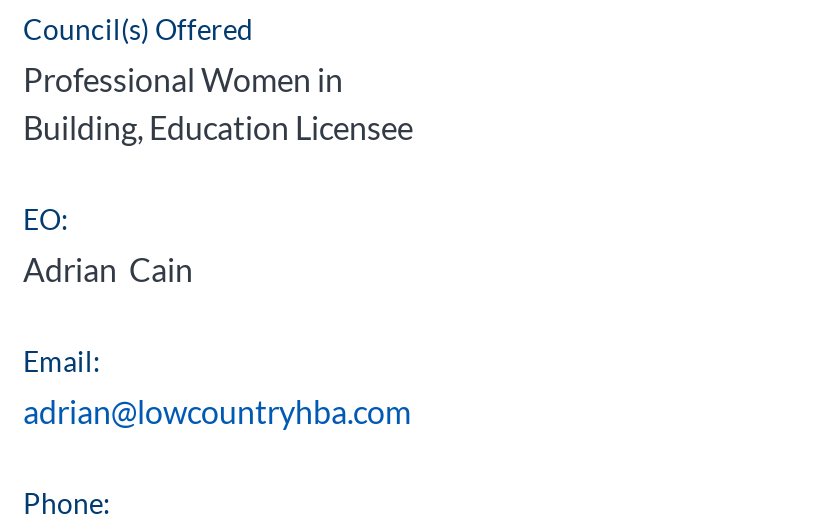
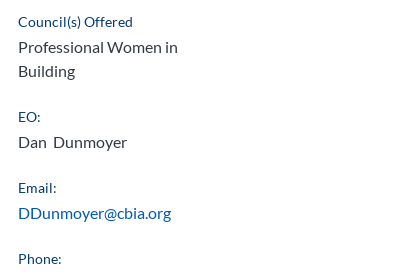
- Building, Education Licensee
+ Building

- Adrian Cain
+ Dan Dunmoyer

- adrian@lowcountryhba.com
+ DDunmoyer@cbia.org
